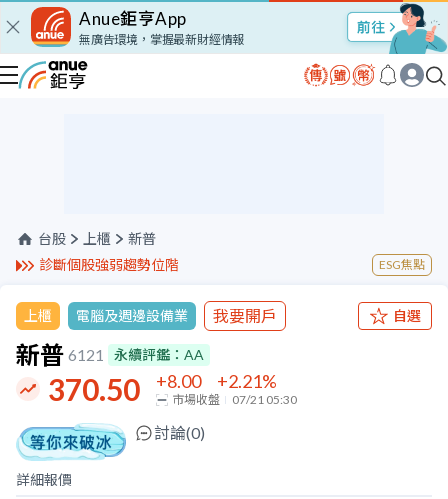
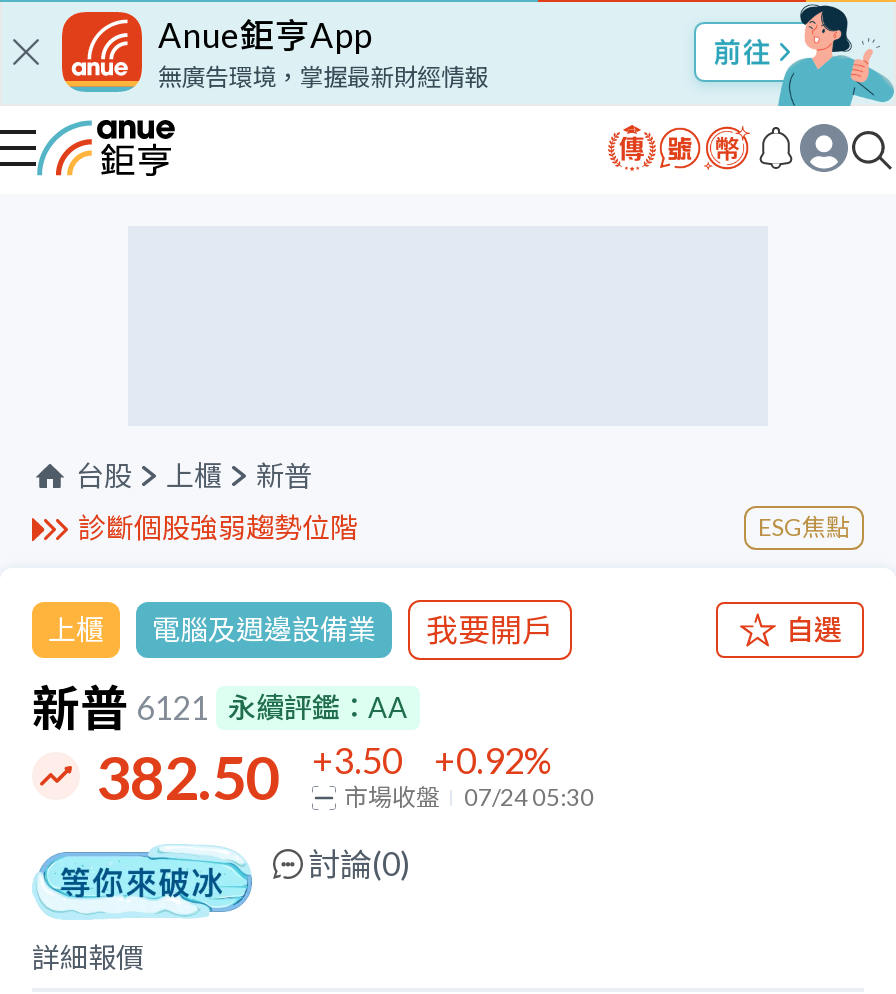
- 370.50
+ 382.50

- +8.00
+ +3.50

- +2.21%
+ +0.92%

- 市場收盤 07/21 05:30
+ 市場收盤 07/24 05:30
